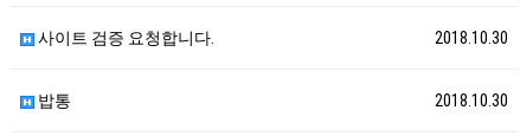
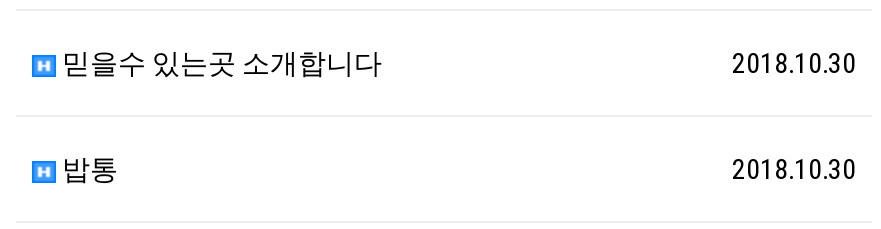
- 사이트 검증 요청합니다.
+ 믿을수 있는곳 소개합니다
